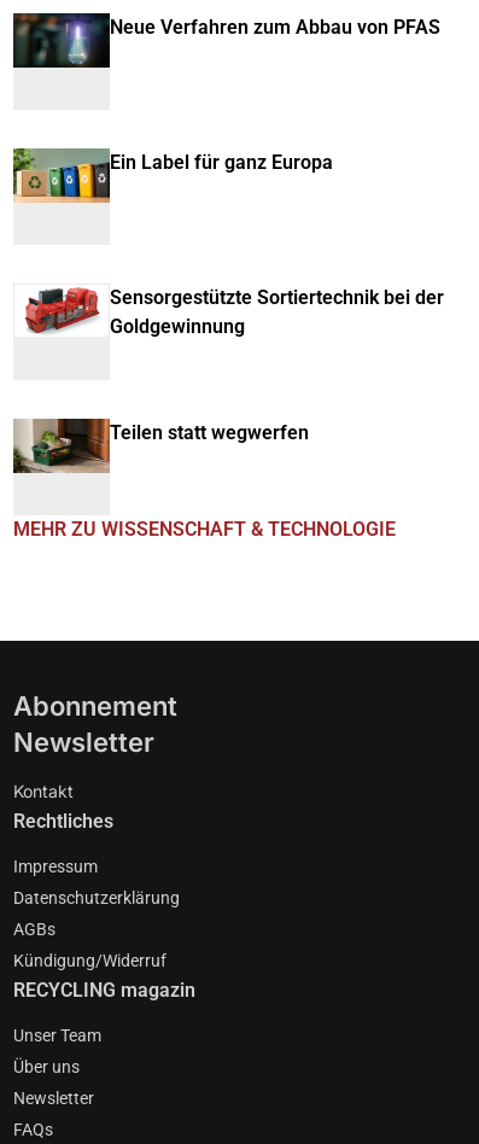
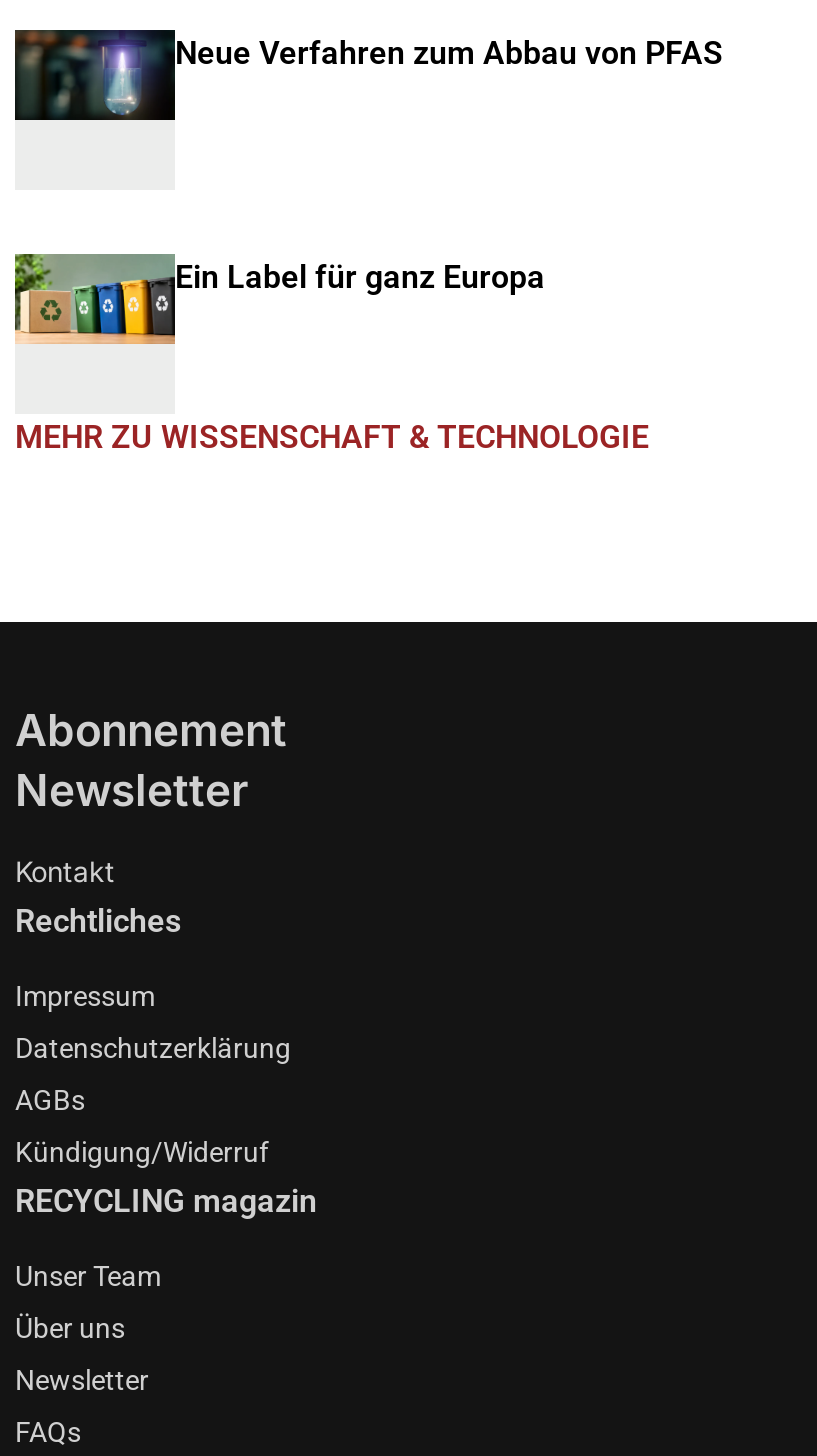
- [image]
- Sensorgestützte Sortiertechnik bei der
- Goldgewinnung

- [image]
- Teilen statt wegwerfen
